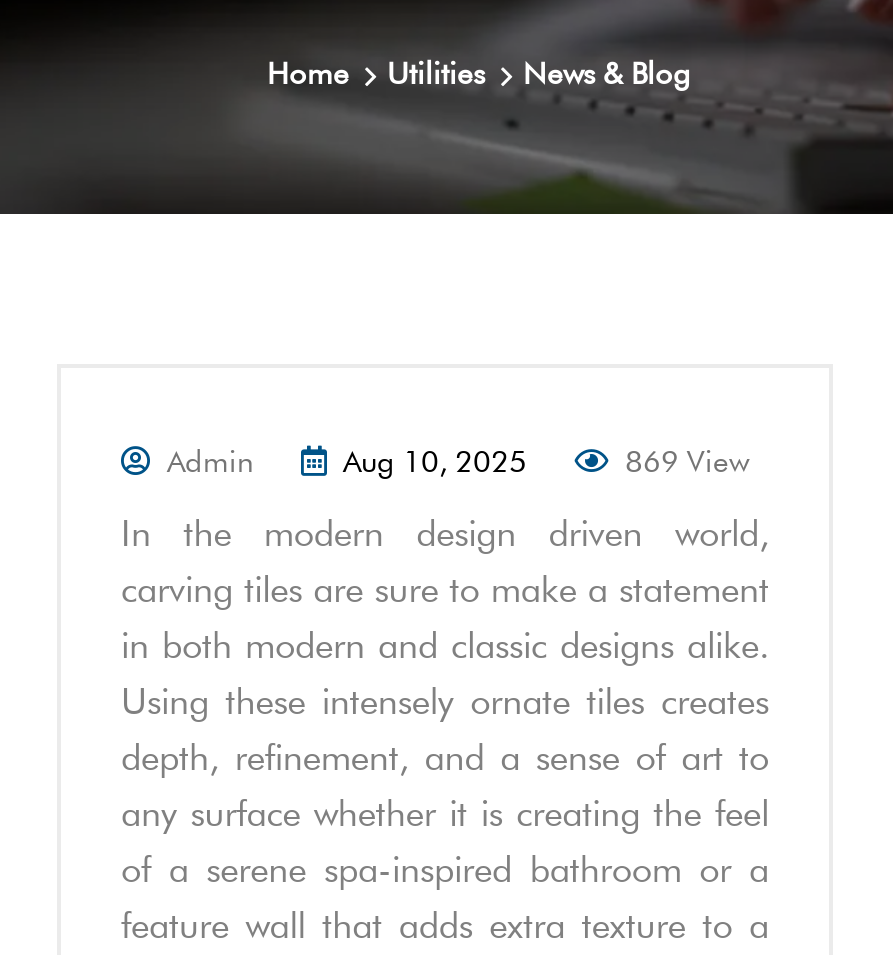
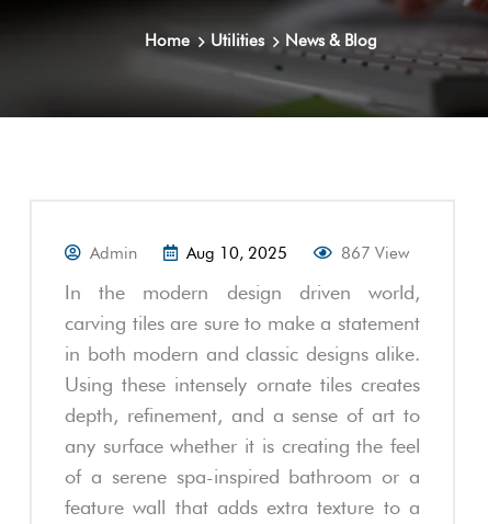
- 869 View
+ 867 View
